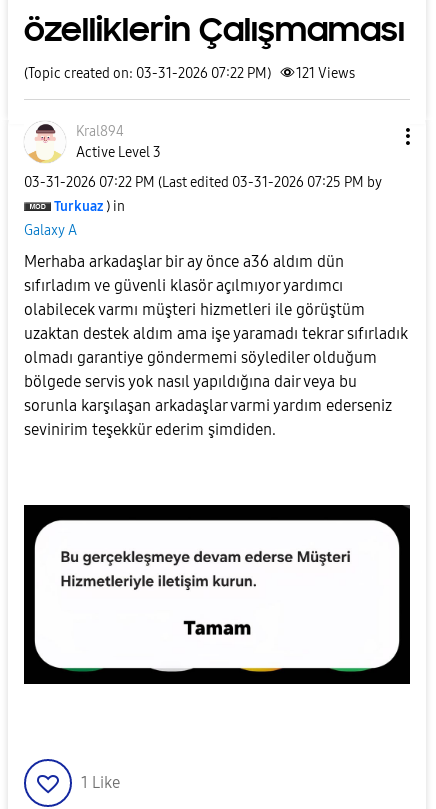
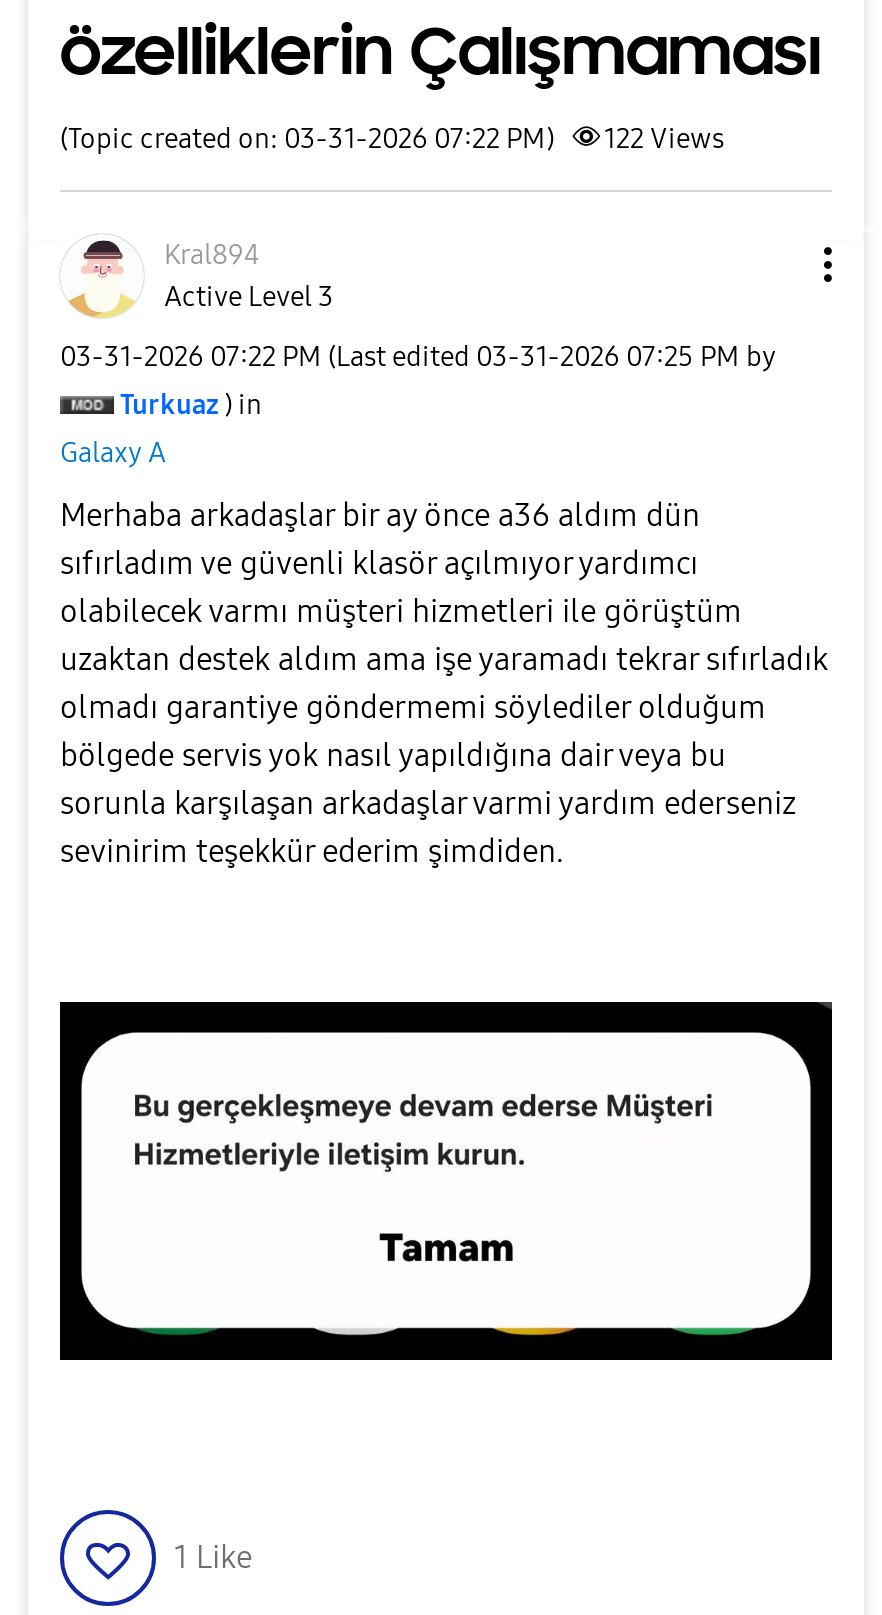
- (Topic created on: 03-31-2026 07:22 PM) 121 Views
+ (Topic created on: 03-31-2026 07:22 PM) 122 Views
